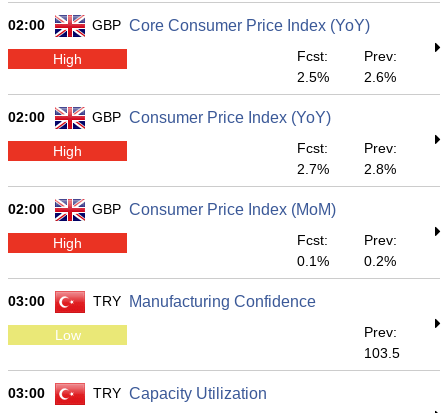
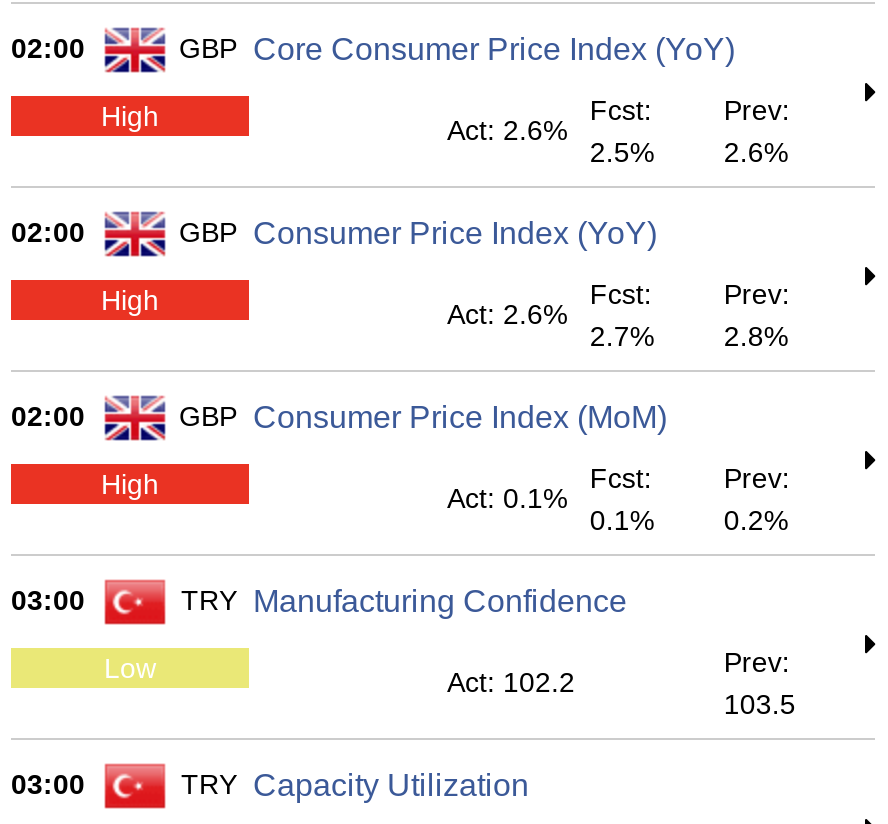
+ Act: 2.6%

+ Act: 2.6%

+ Act: 0.1%

+ Act: 102.2
